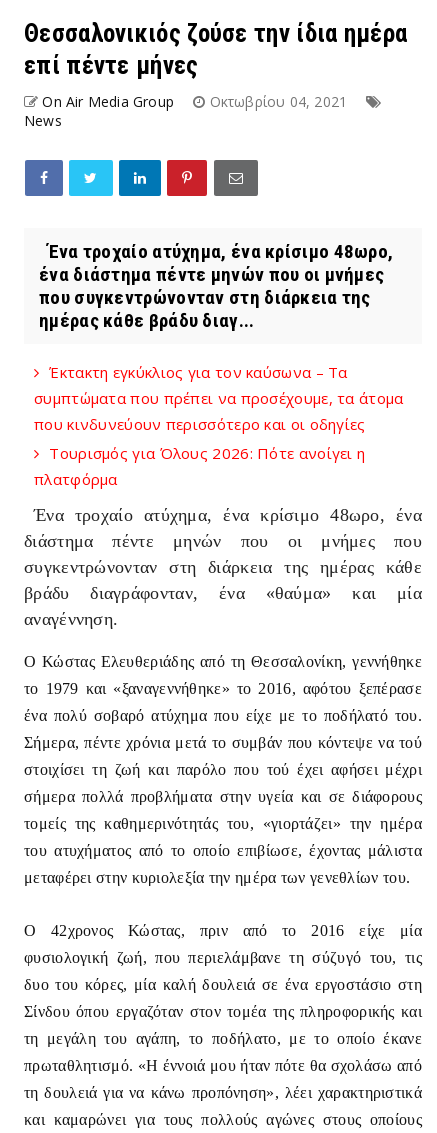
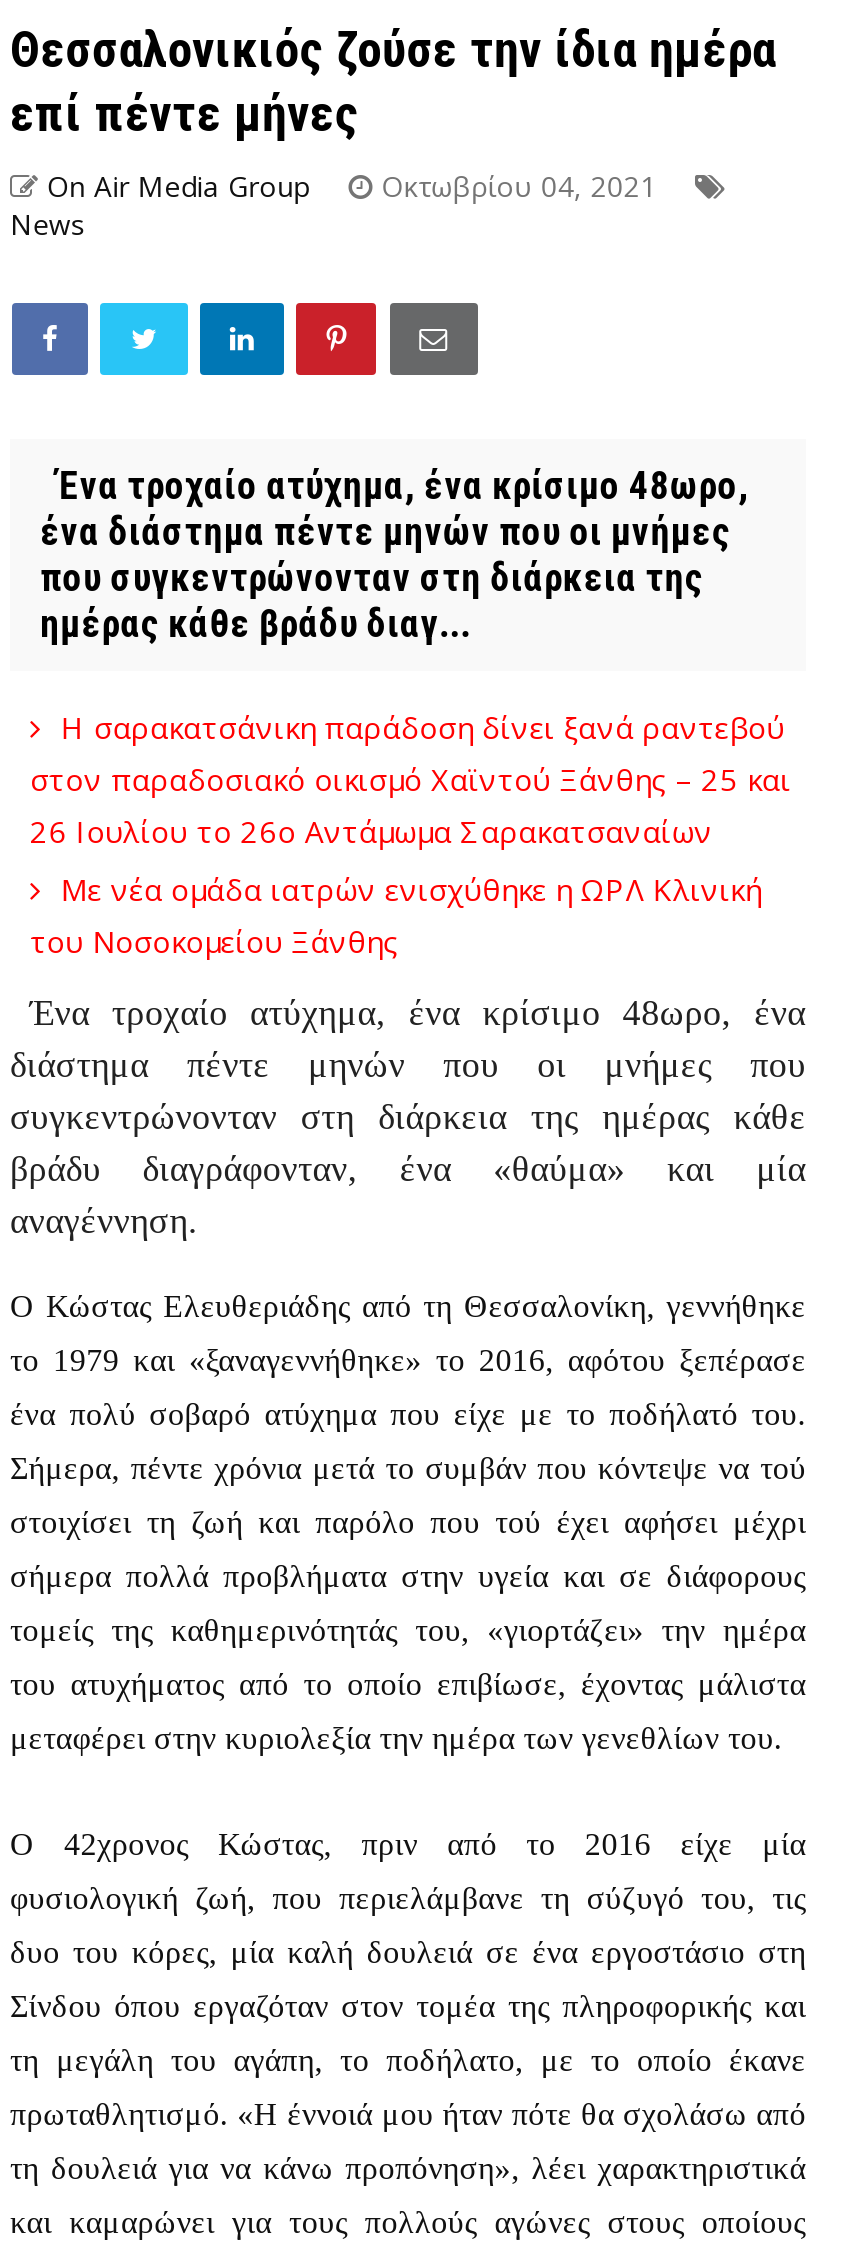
- Έκτακτη εγκύκλιος για τον καύσωνα – Τα
- συμπτώματα που πρέπει να προσέχουμε, τα άτομα
- που κινδυνεύουν περισσότερο και οι οδηγίες
- Τουρισμός για Όλους 2026: Πότε ανοίγει η
- πλατφόρμα
+ Η σαρακατσάνικη παράδοση δίνει ξανά ραντεβού
+ στον παραδοσιακό οικισμό Χαϊντού Ξάνθης – 25 και
+ 26 Ιουλίου το 26ο Αντάμωμα Σαρακατσαναίων
+ Με νέα ομάδα ιατρών ενισχύθηκε η ΩΡΛ Κλινική
+ του Νοσοκομείου Ξάνθης
